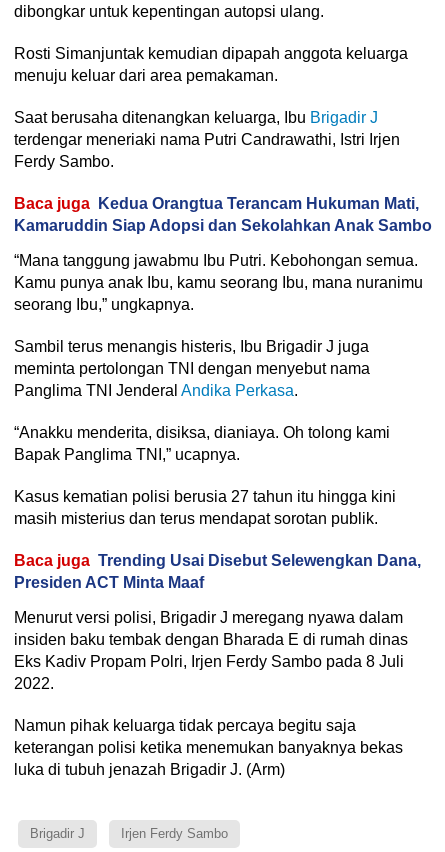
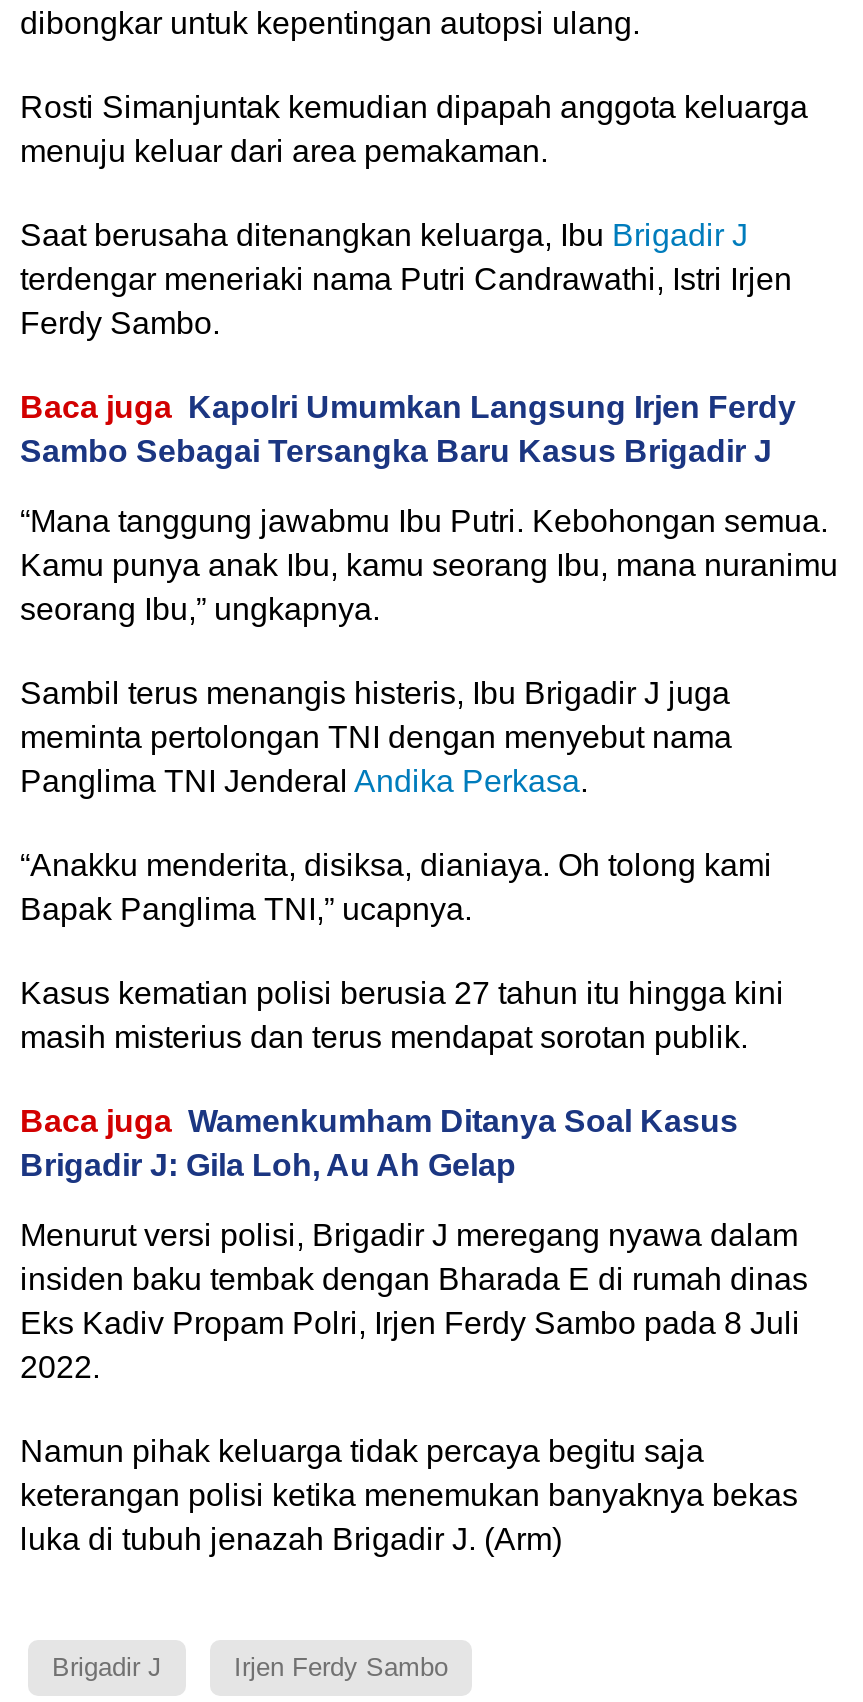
- Baca juga Kedua Orangtua Terancam Hukuman Mati,
- Kamaruddin Siap Adopsi dan Sekolahkan Anak Sambo
+ Baca juga Kapolri Umumkan Langsung Irjen Ferdy
+ Sambo Sebagai Tersangka Baru Kasus Brigadir J

- Baca juga Trending Usai Disebut Selewengkan Dana,
- Presiden ACT Minta Maaf
+ Baca juga Wamenkumham Ditanya Soal Kasus
+ Brigadir J: Gila Loh, Au Ah Gelap
